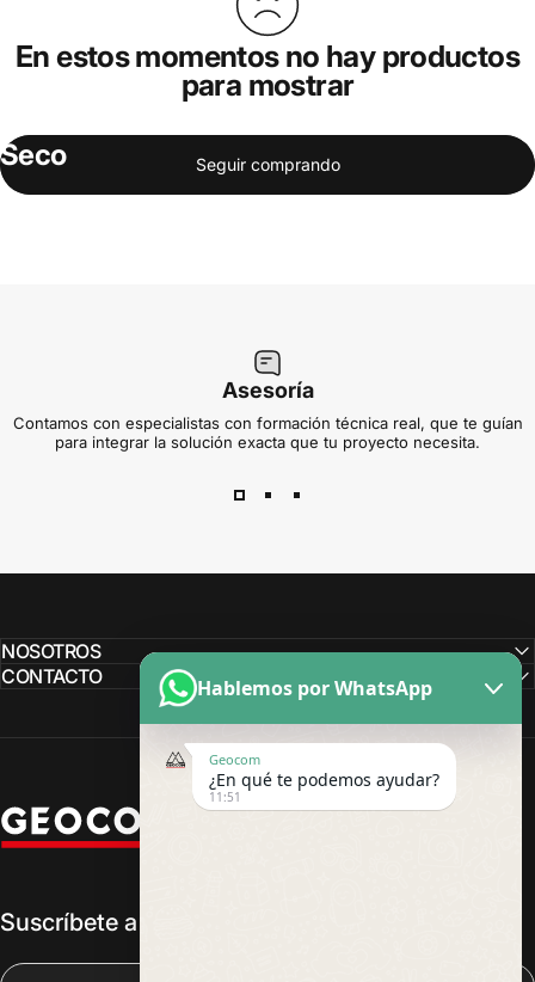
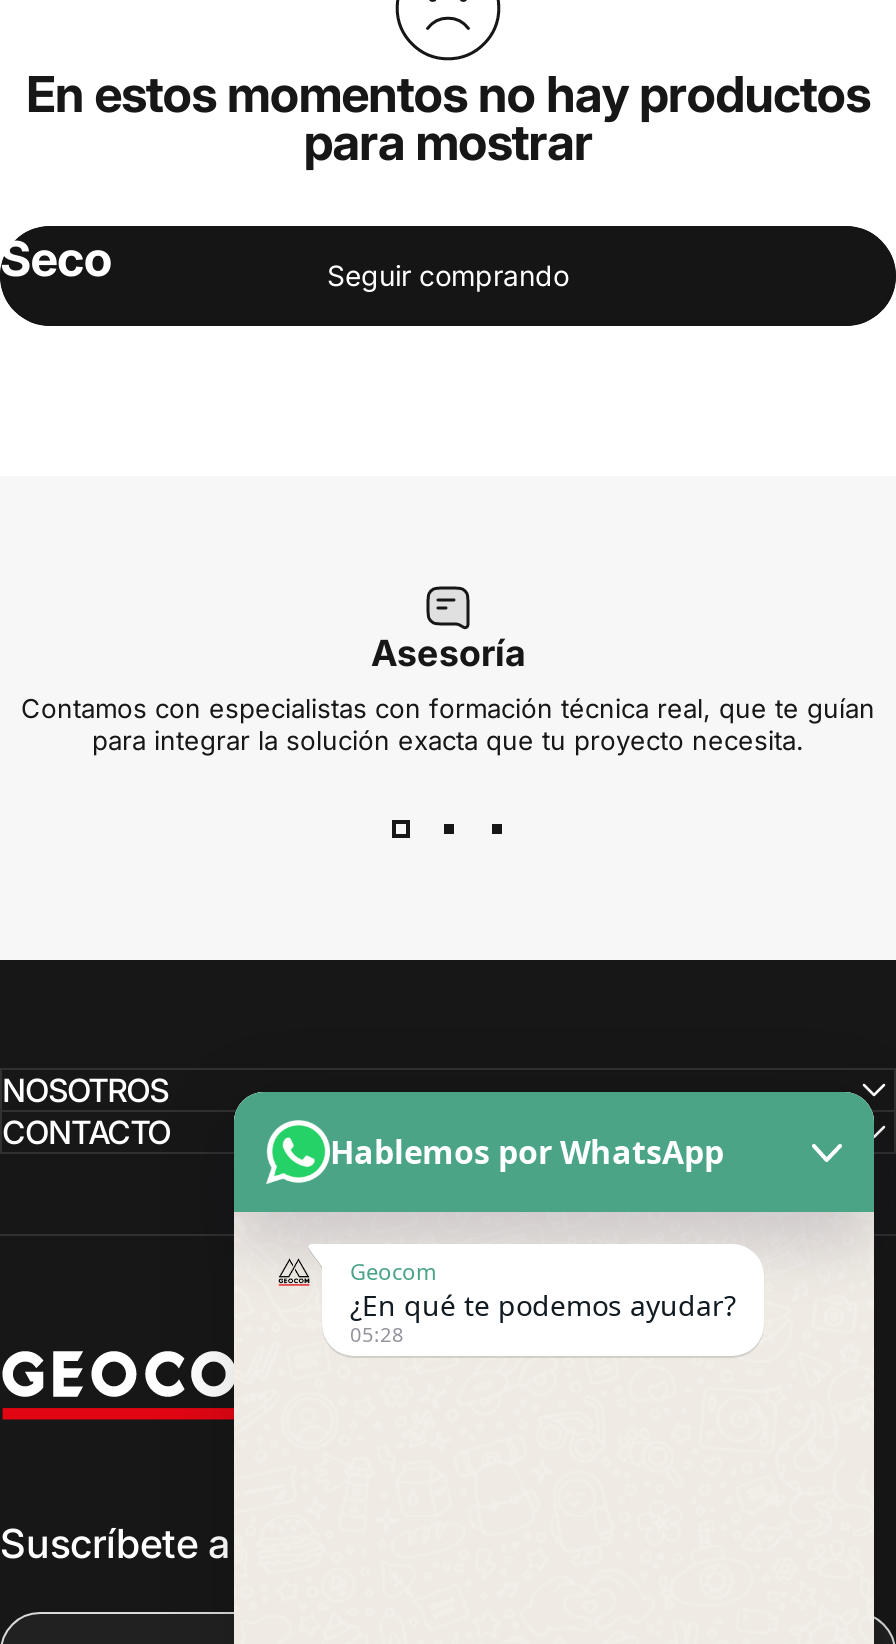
- 11:51
+ 05:28
